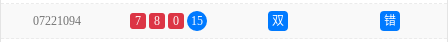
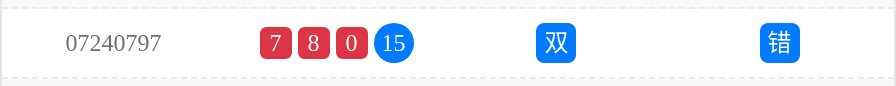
- 07221094
+ 07240797
